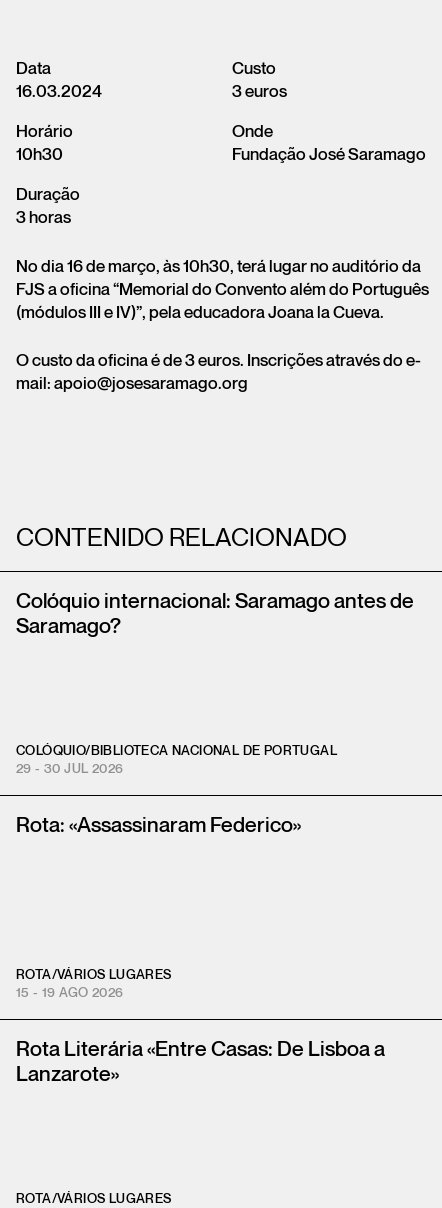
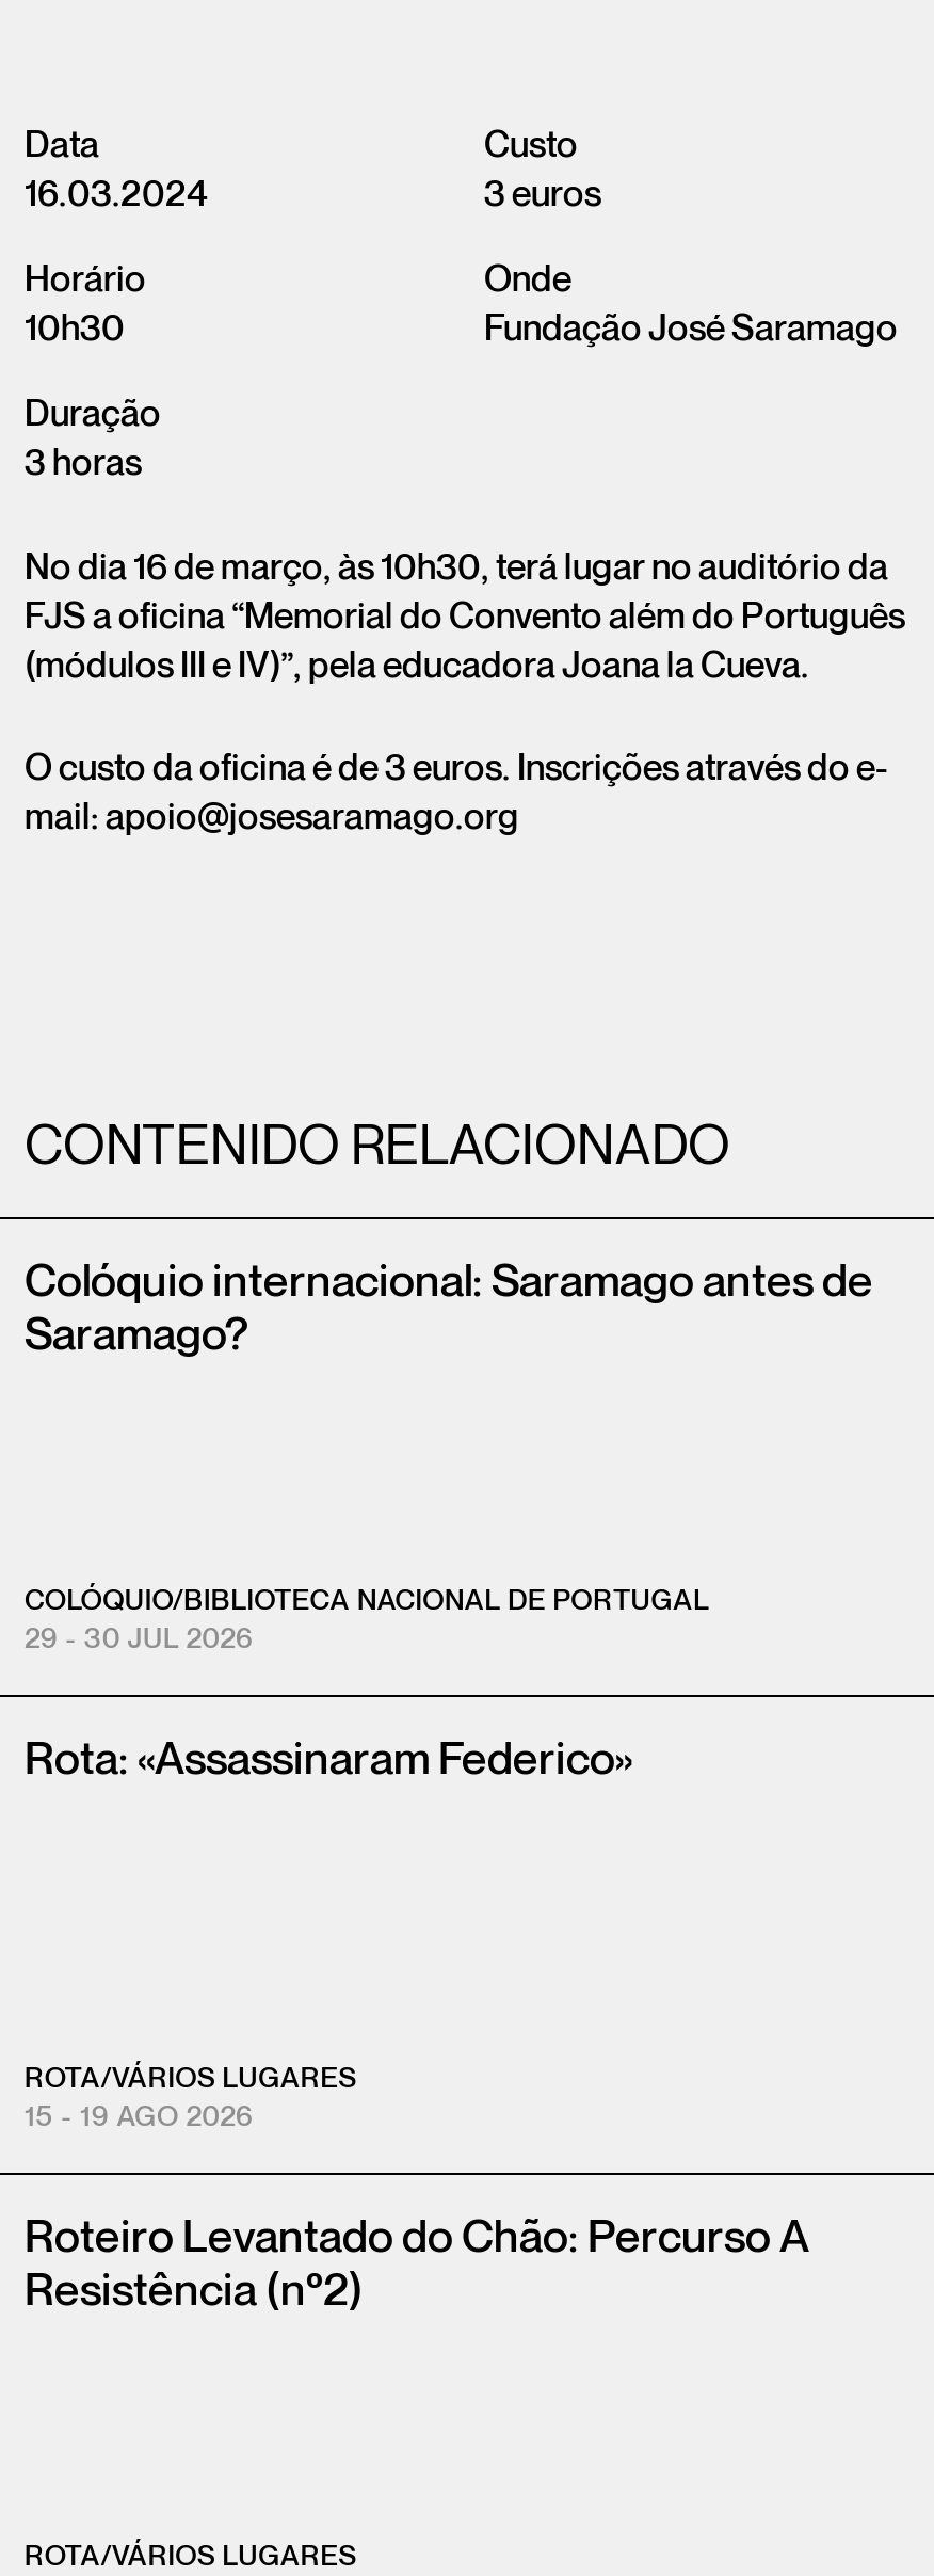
- Rota Literária «Entre Casas: De Lisboa a
- Lanzarote»
+ Roteiro Levantado do Chão: Percurso A
+ Resistência (nº2)
